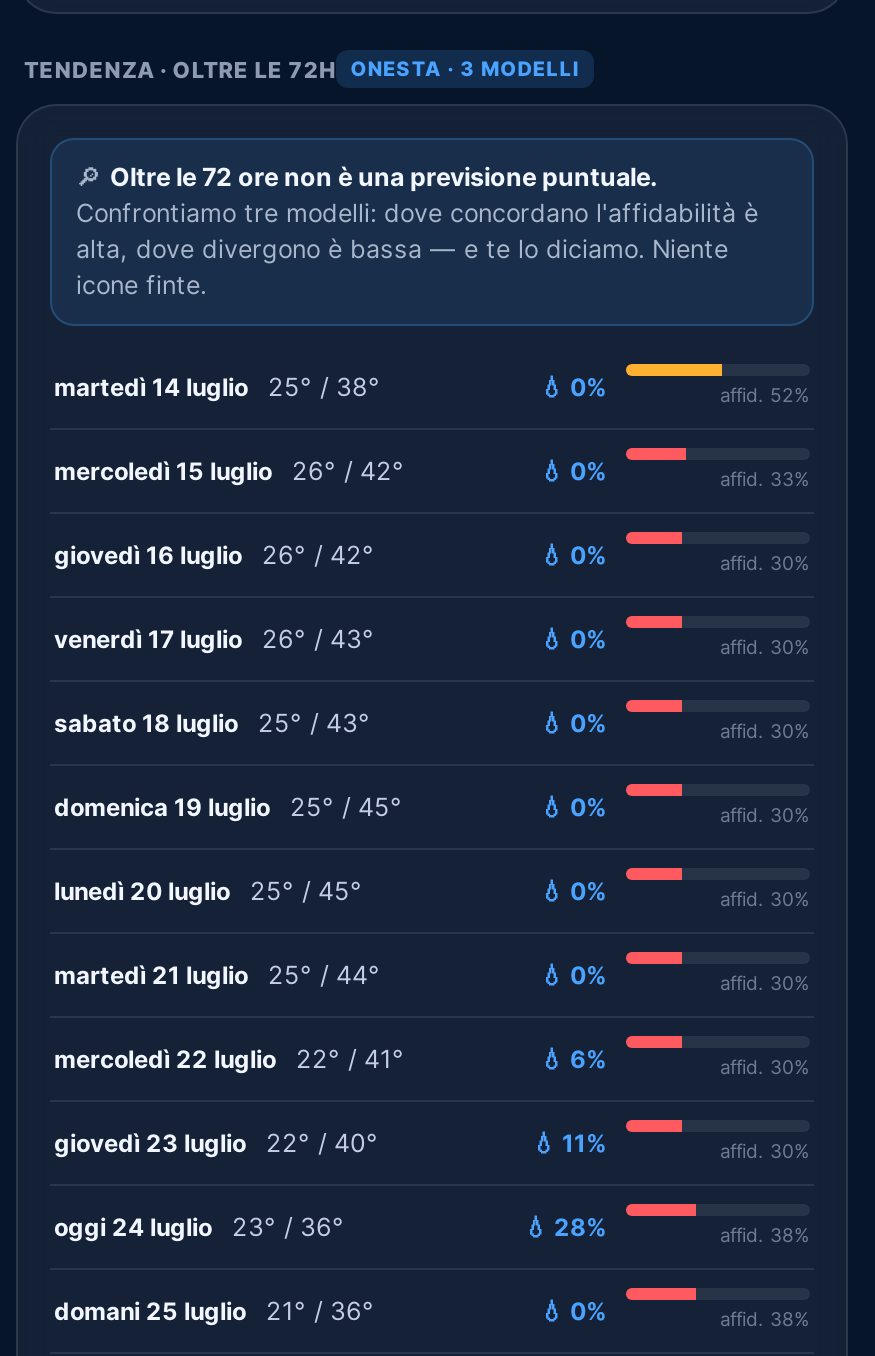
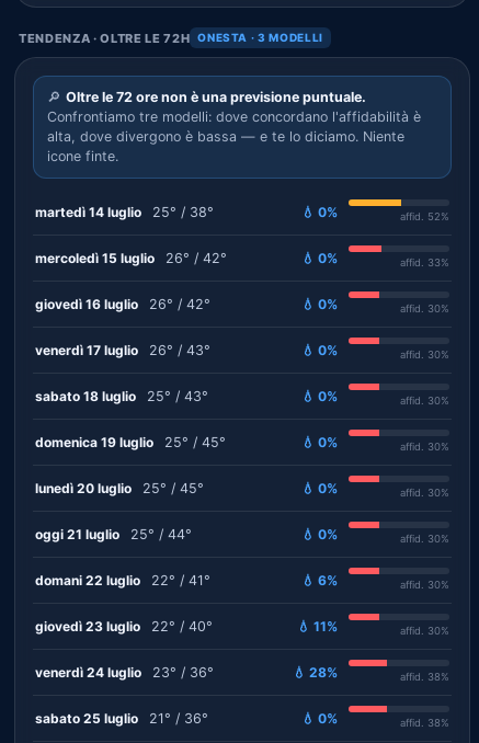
- martedì 21 luglio
+ oggi 21 luglio

- mercoledì 22 luglio
+ domani 22 luglio

- oggi 24 luglio
+ venerdì 24 luglio

- domani 25 luglio
+ sabato 25 luglio
